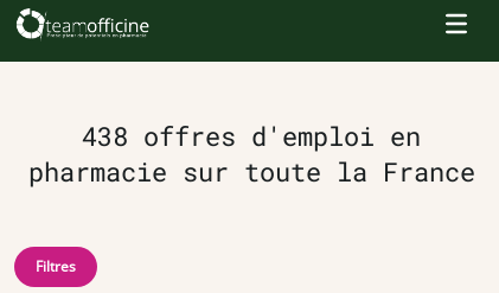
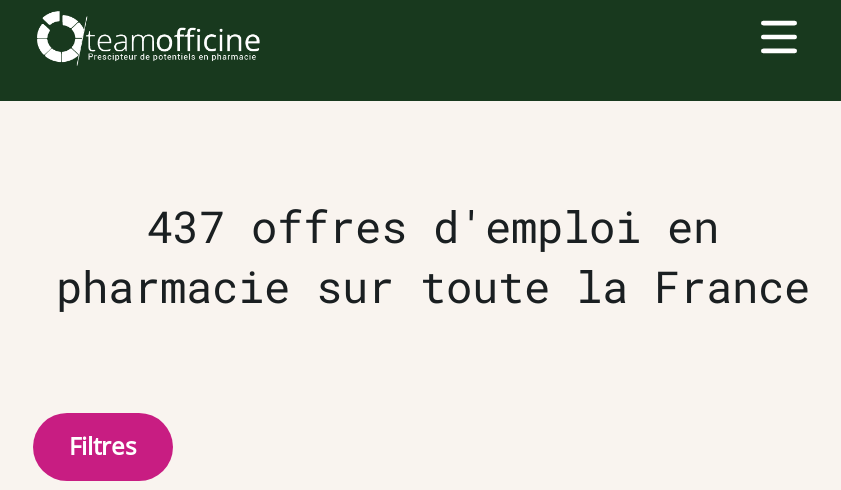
- 438 offres d'emploi en
+ 437 offres d'emploi en
